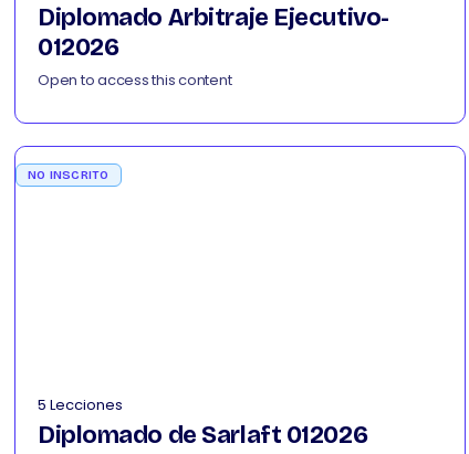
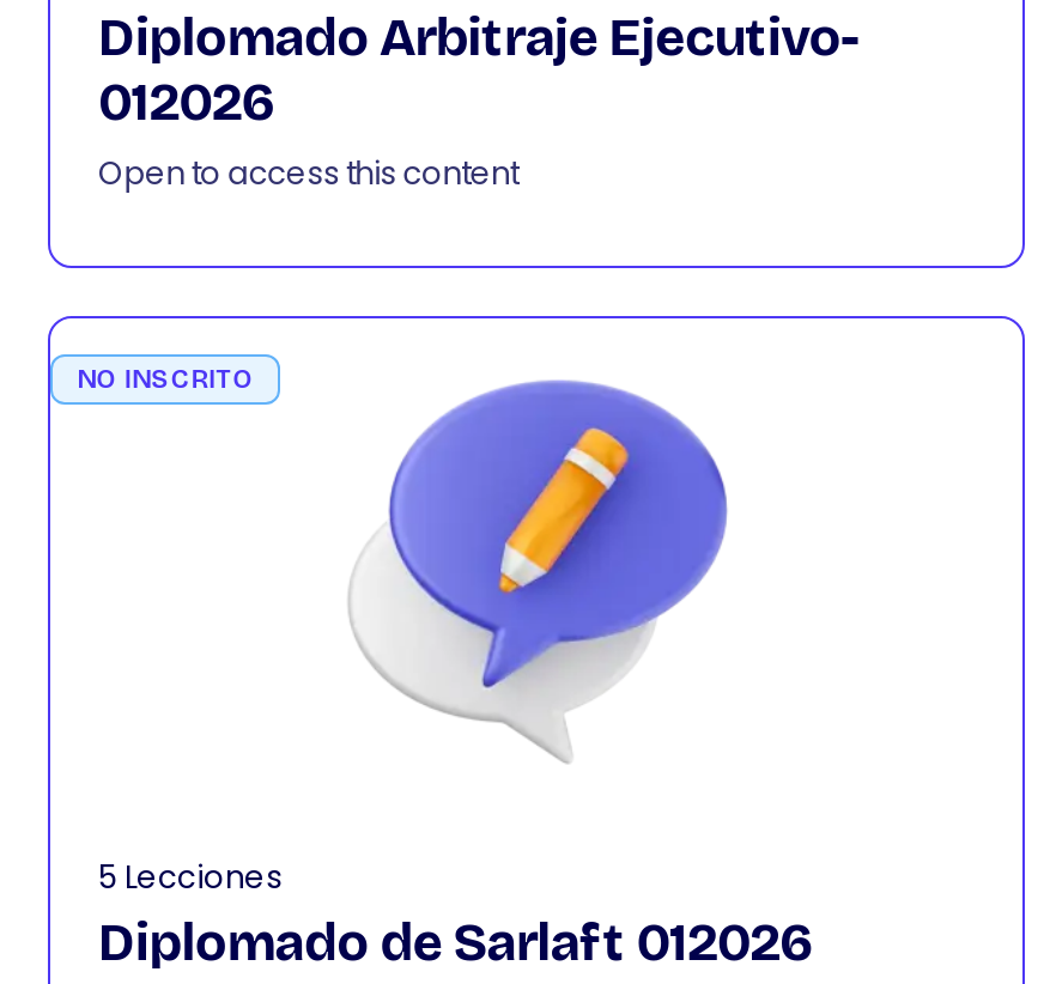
+ [image]
